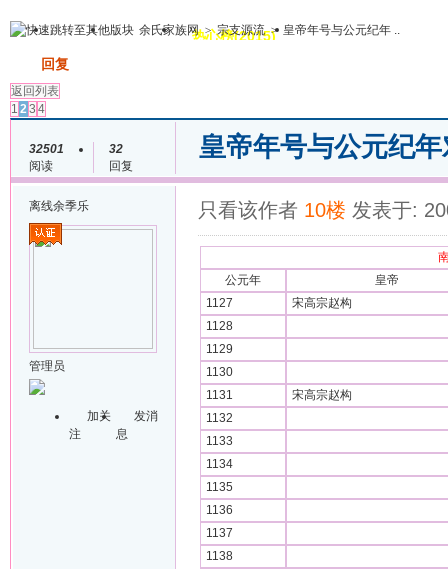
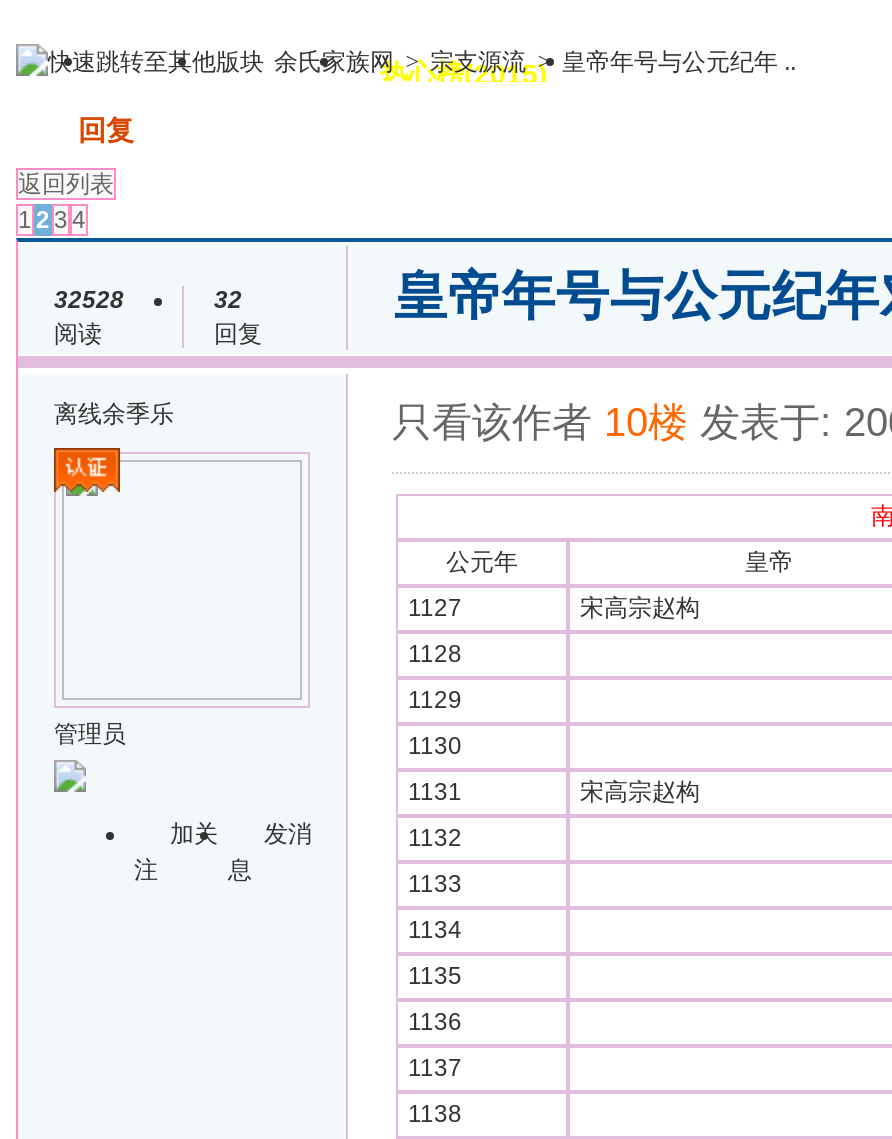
- 32501
+ 32528
